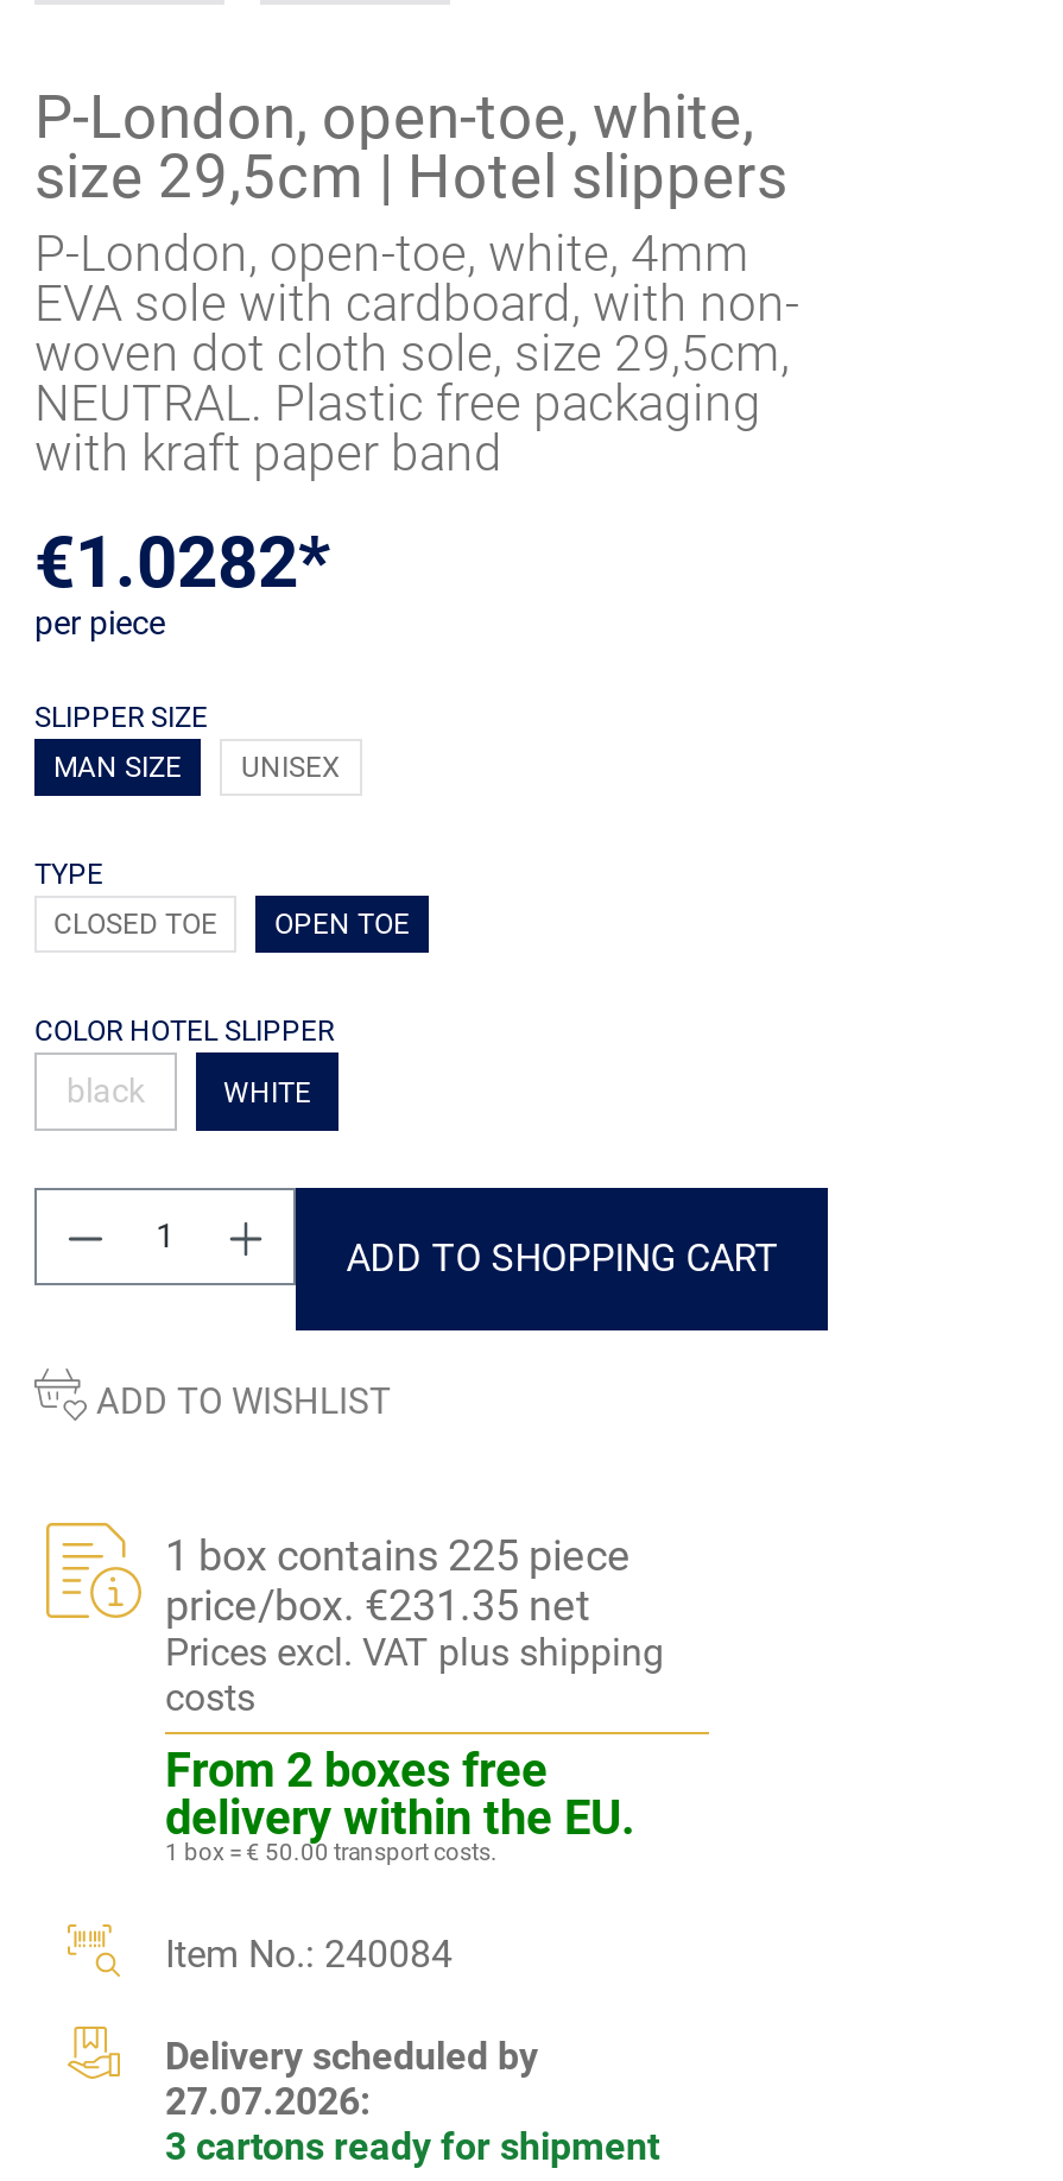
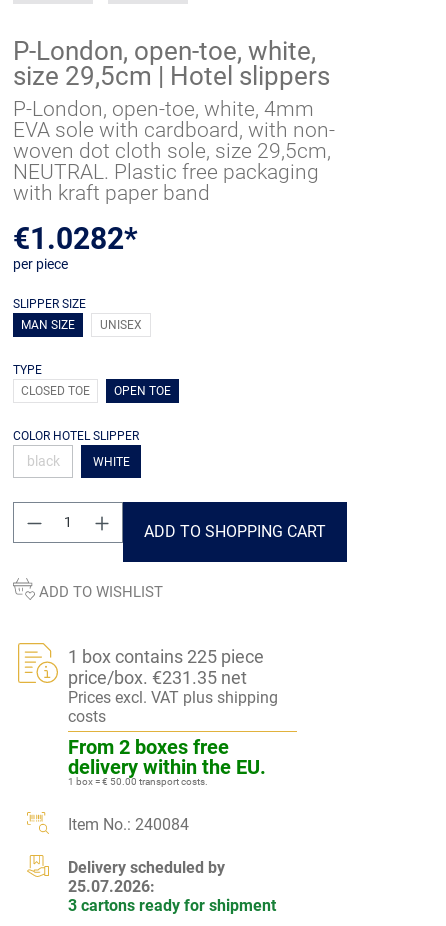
- 27.07.2026:
+ 25.07.2026:
